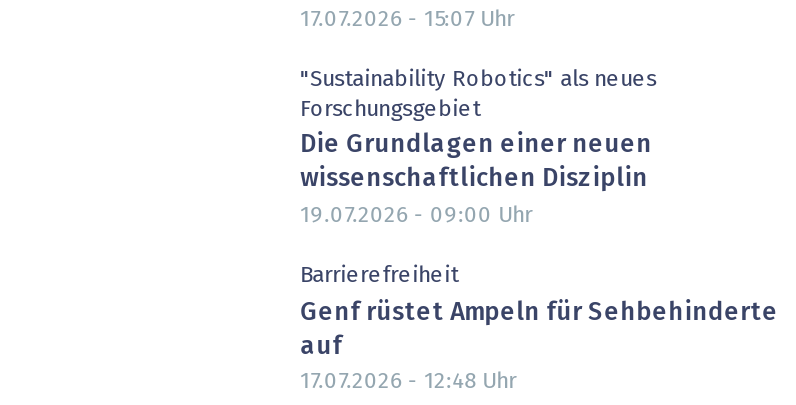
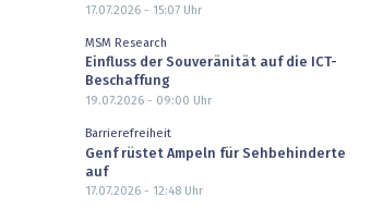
- "Sustainability Robotics" als neues
- Forschungsgebiet
+ MSM Research

- Die Grundlagen einer neuen
- wissenschaftlichen Disziplin
+ Einfluss der Souveränität auf die ICT-
+ Beschaffung
